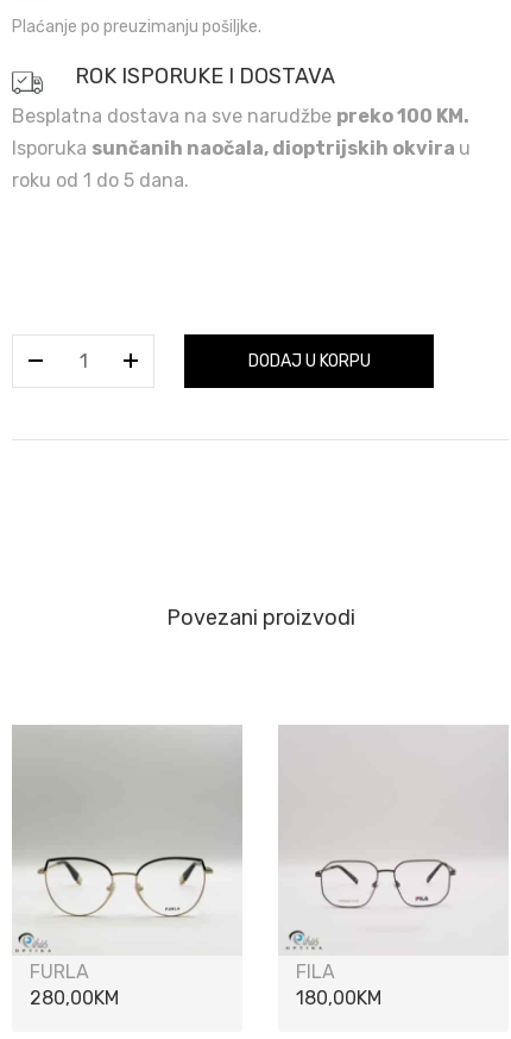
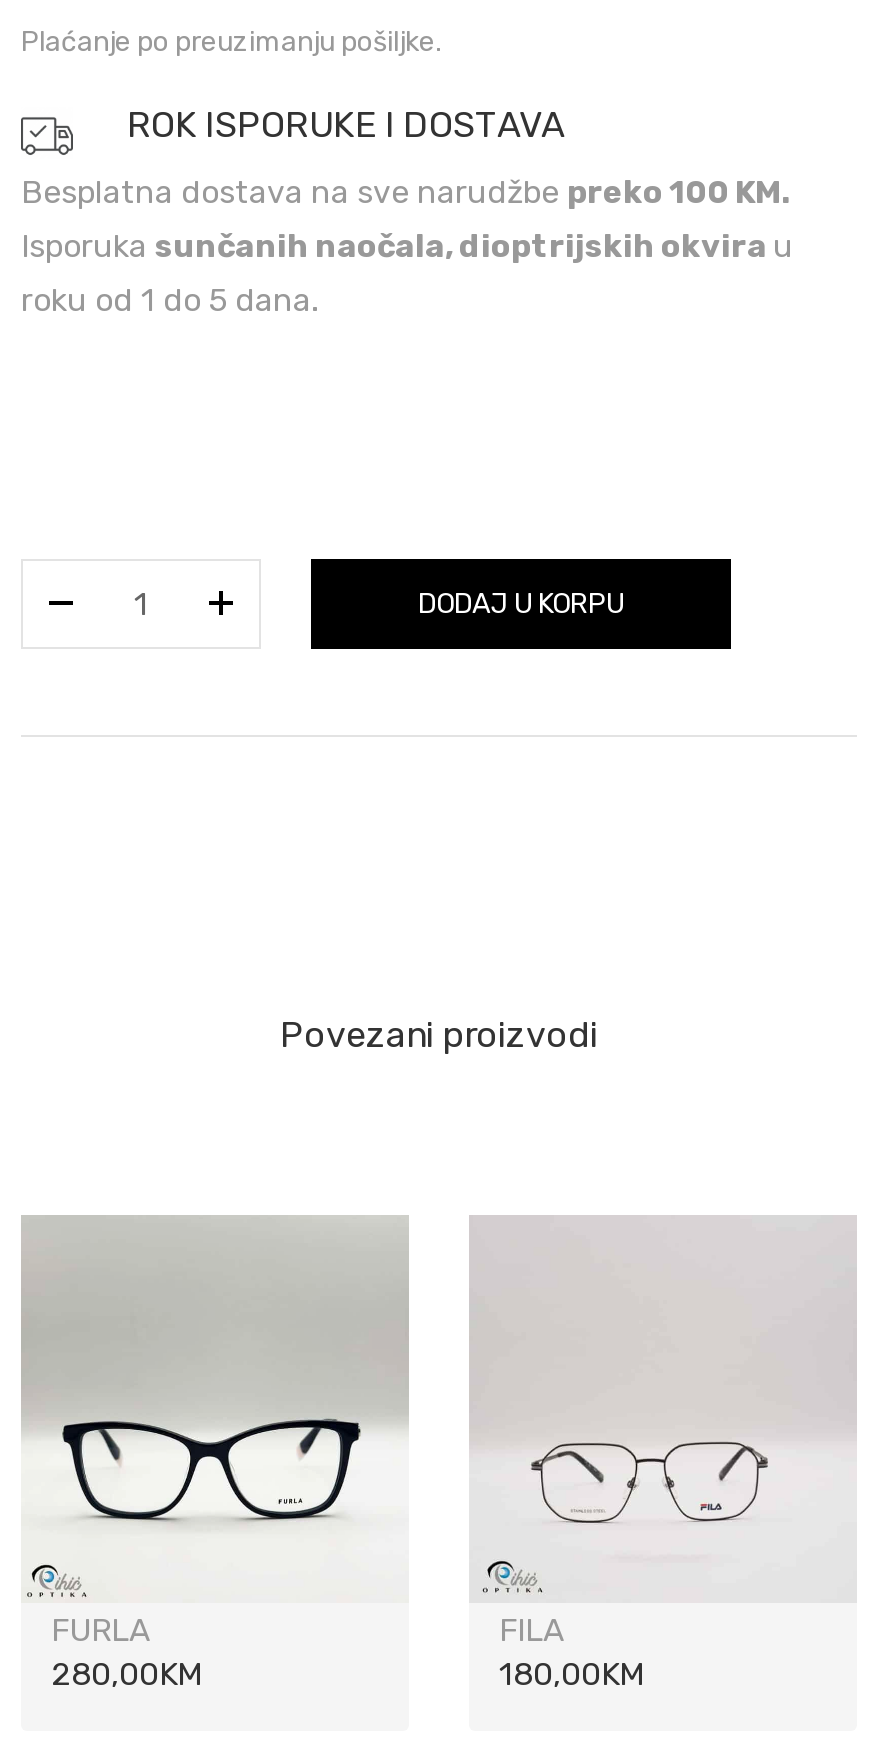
- [image]
+ [image]
